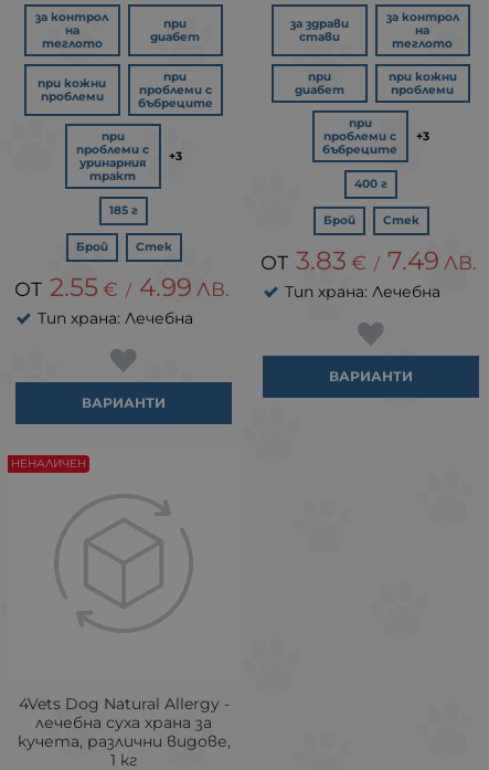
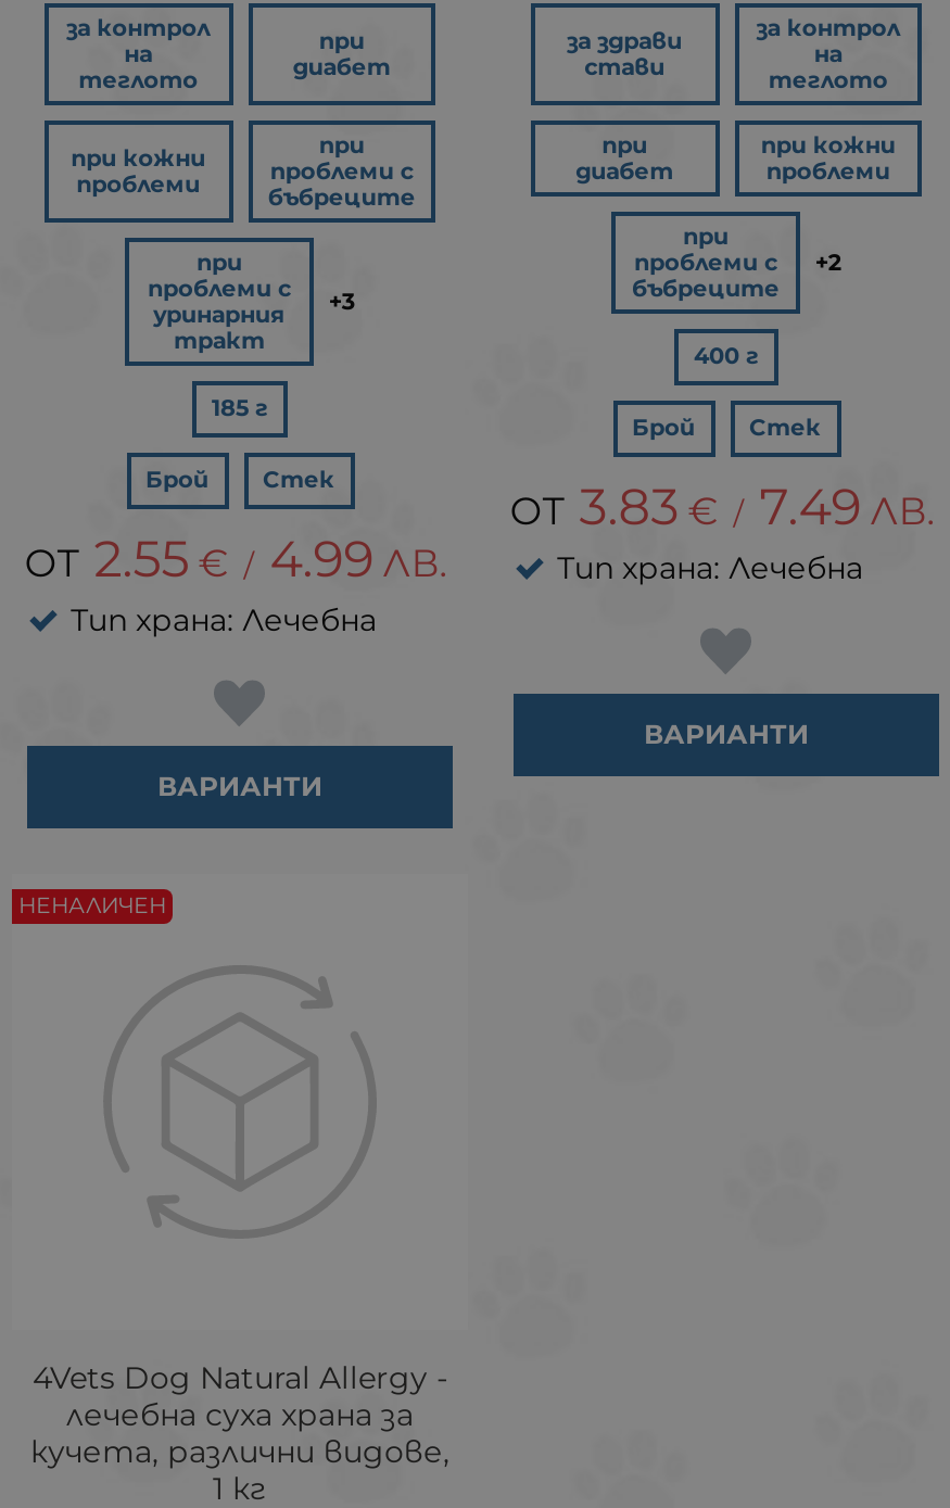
- проблеми с +3
+ проблеми с +2
